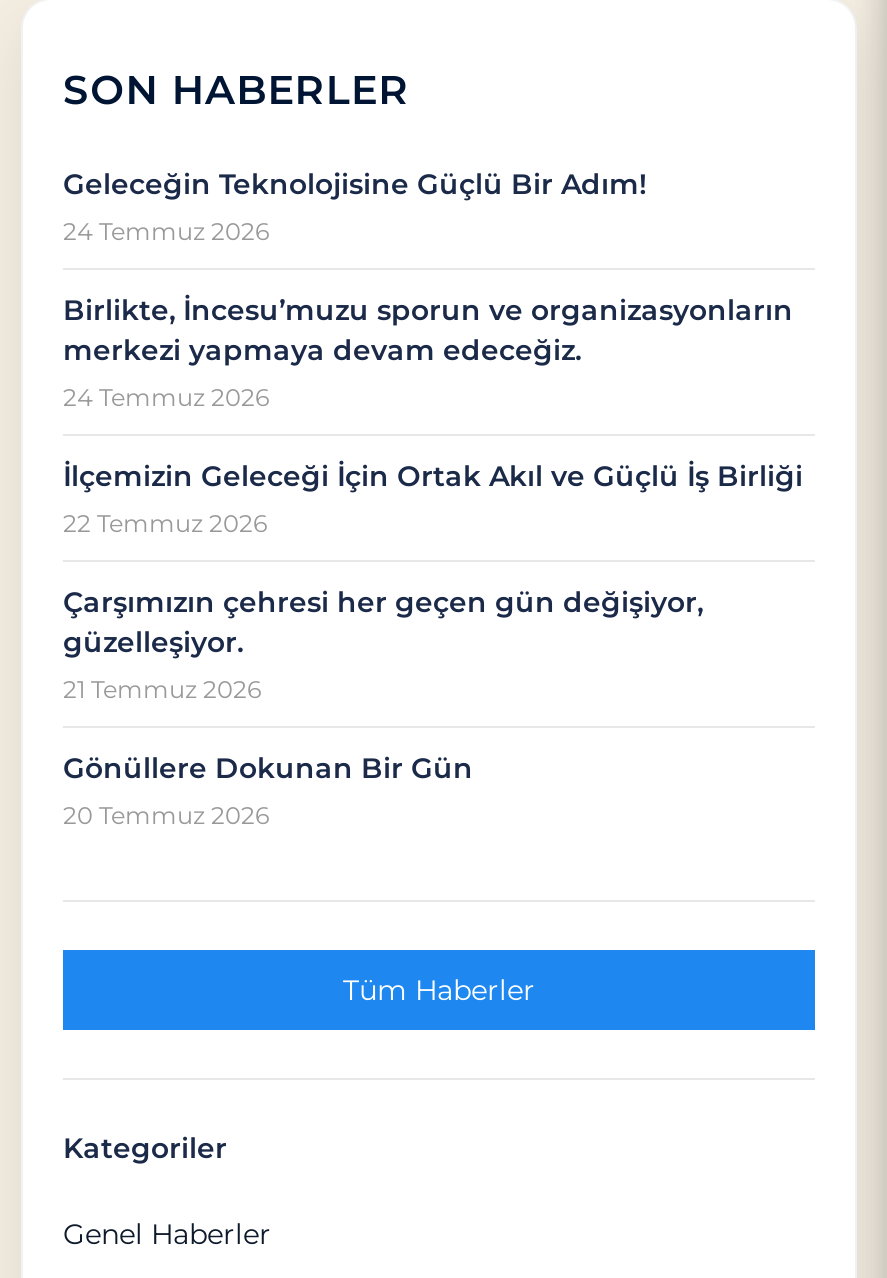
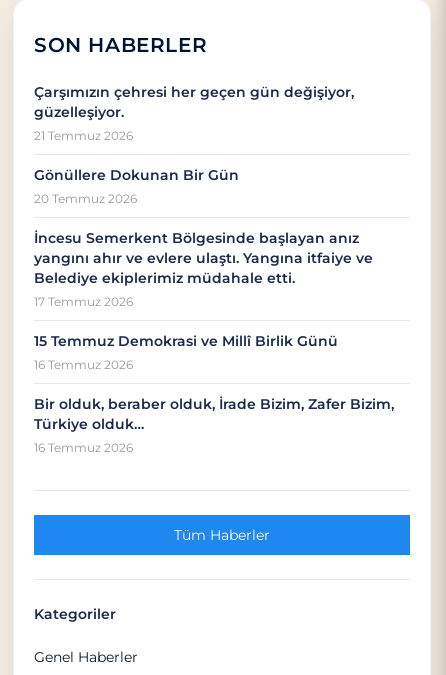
- Geleceğin Teknolojisine Güçlü Bir Adım!
- 24 Temmuz 2026
- Birlikte, İncesu’muzu sporun ve organizasyonların
- merkezi yapmaya devam edeceğiz.
- 24 Temmuz 2026
- İlçemizin Geleceği İçin Ortak Akıl ve Güçlü İş Birliği
- 22 Temmuz 2026

moved up: Çarşımızın çehresi her geçen gün değişiyor, | güzelleşiyor. | 21 Temmuz 2026 | Gönüllere Dokunan Bir Gün | 20 Temmuz 2026

+ İncesu Semerkent Bölgesinde başlayan anız
+ yangını ahır ve evlere ulaştı. Yangına itfaiye ve
+ Belediye ekiplerimiz müdahale etti.
+ 17 Temmuz 2026
+ 15 Temmuz Demokrasi ve Millî Birlik Günü
+ 16 Temmuz 2026
+ Bir olduk, beraber olduk, İrade Bizim, Zafer Bizim,
+ Türkiye olduk…
+ 16 Temmuz 2026
